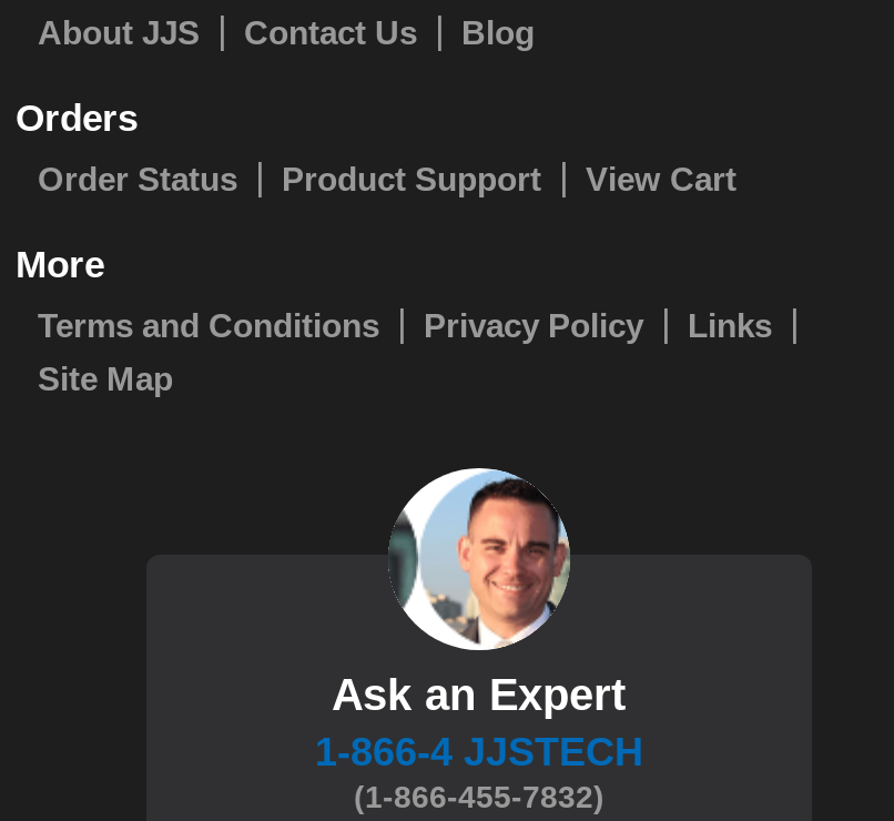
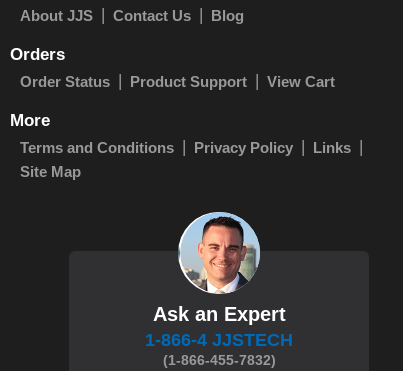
- [image]
+ [image]
